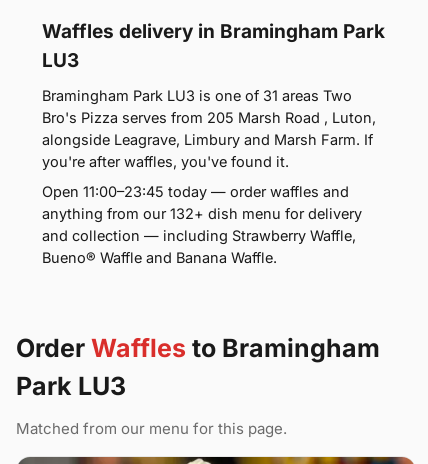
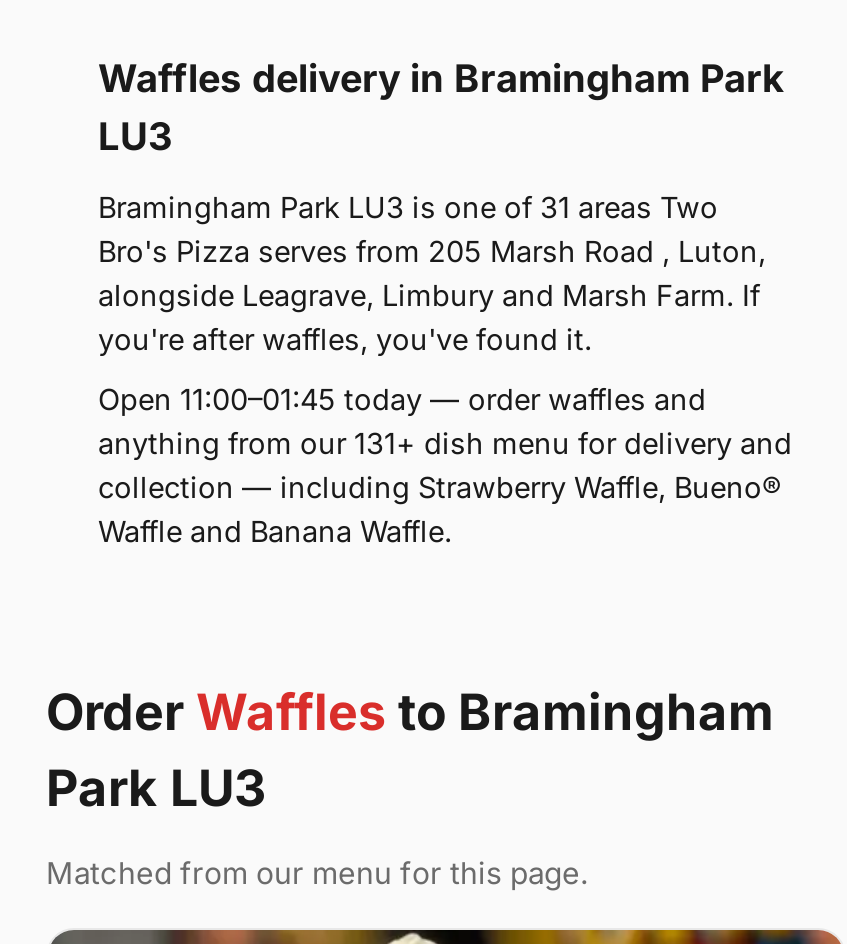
- Open 11:00–23:45 today — order waffles and
- anything from our 132+ dish menu for delivery
- and collection — including Strawberry Waffle,
- Bueno® Waffle and Banana Waffle.
+ Open 11:00–01:45 today — order waffles and
+ anything from our 131+ dish menu for delivery and
+ collection — including Strawberry Waffle, Bueno®
+ Waffle and Banana Waffle.
